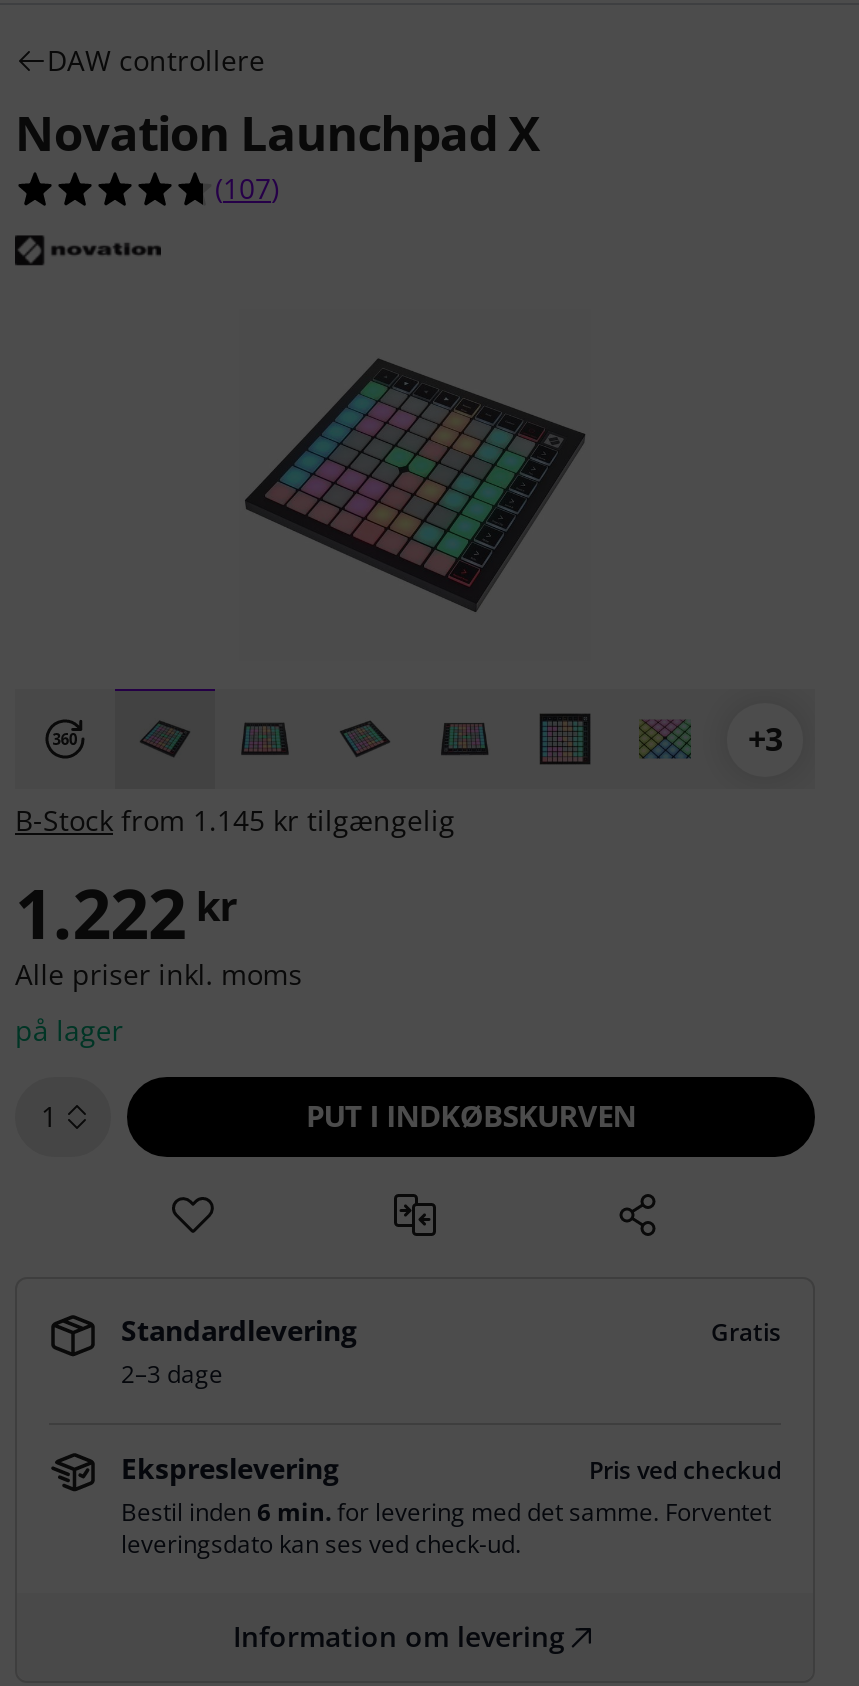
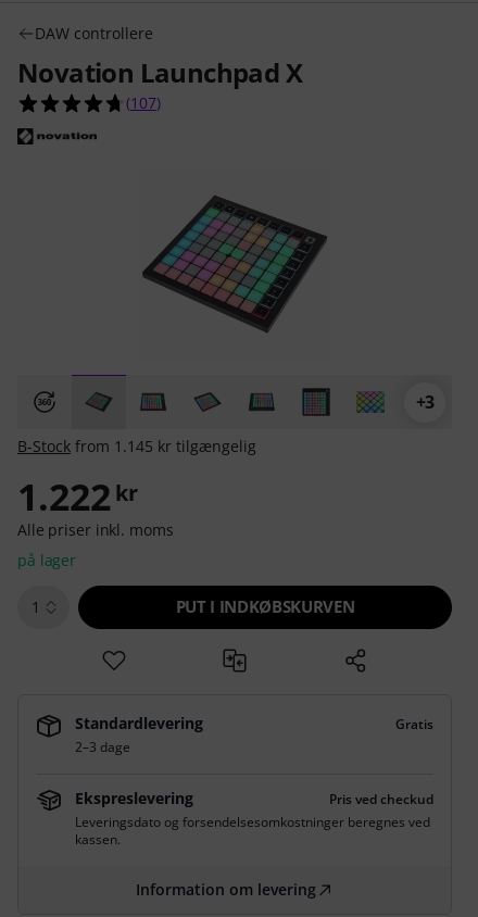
- Bestil inden 6 min. for levering med det samme. Forventet
- leveringsdato kan ses ved check-ud.
+ Leveringsdato og forsendelsesomkostninger beregnes ved
+ kassen.
